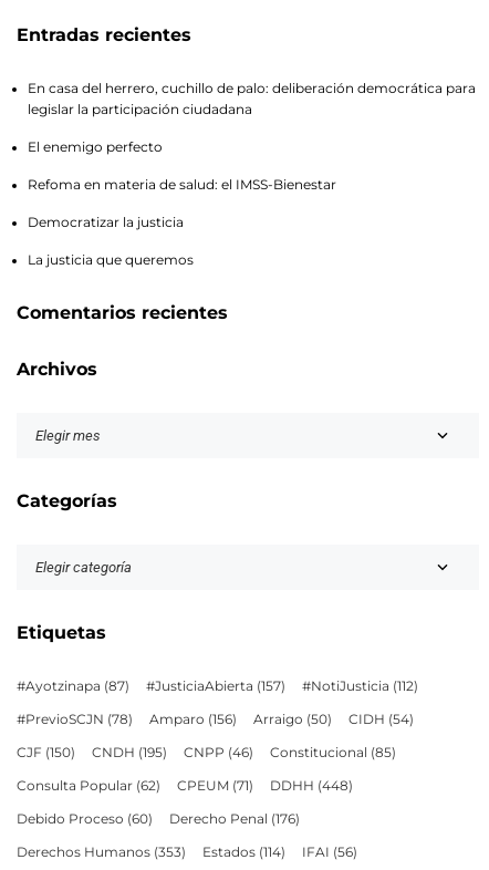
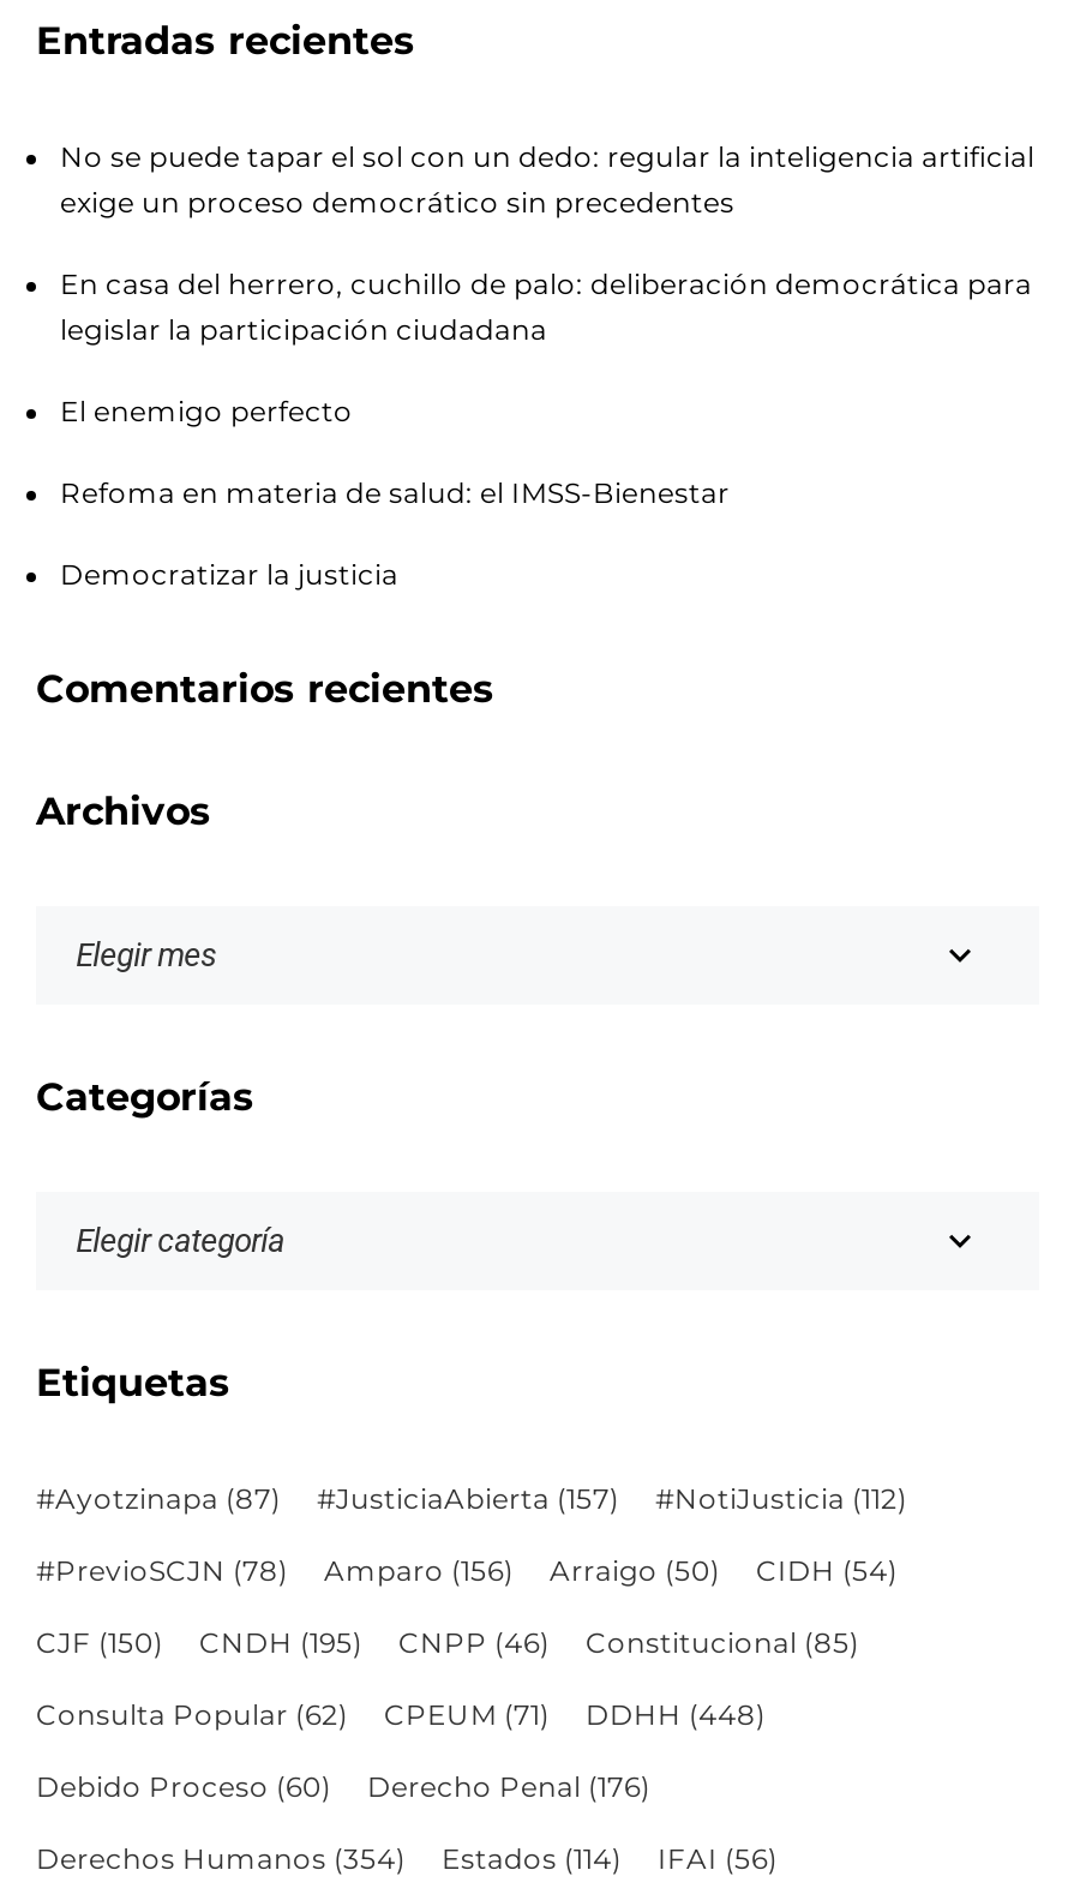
+ No se puede tapar el sol con un dedo: regular la inteligencia artificial
+ exige un proceso democrático sin precedentes

moved down: En casa del herrero, cuchillo de palo: deliberación democrática para | legislar la participación ciudadana | El enemigo perfecto | Refoma en materia de salud: el IMSS-Bienestar | Democratizar la justicia

- La justicia que queremos

- Derechos Humanos (353)
+ Derechos Humanos (354)
